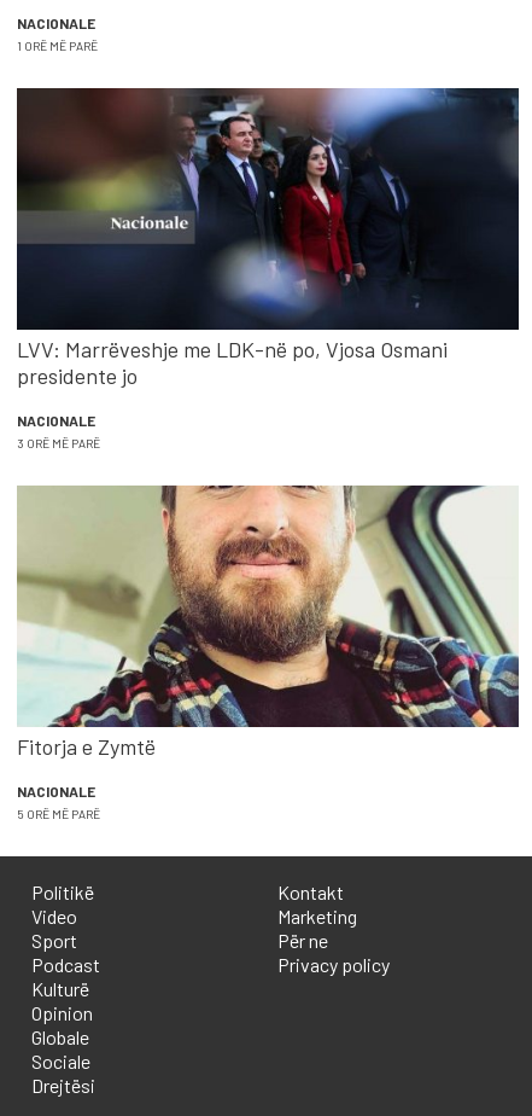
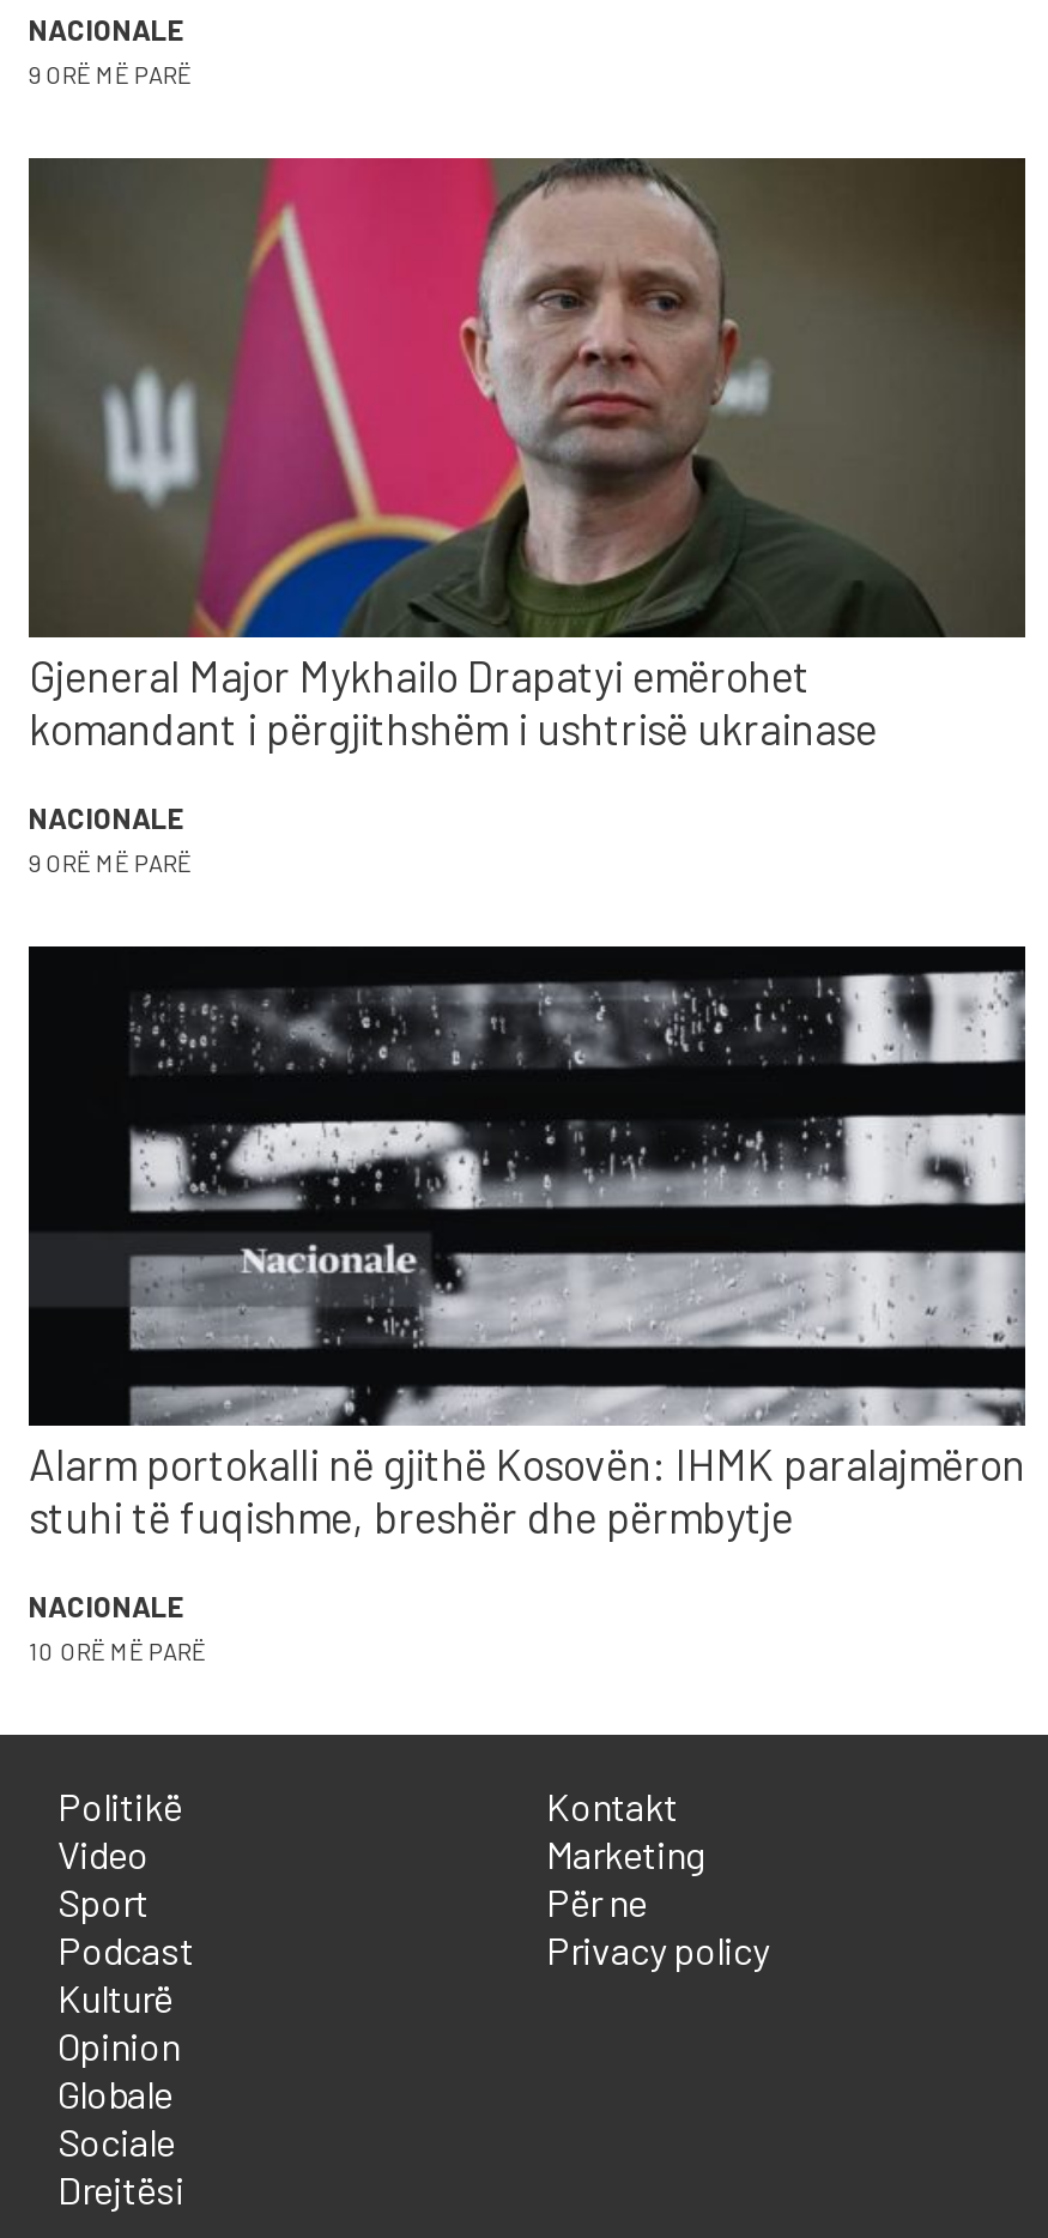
- 1 ORË MË PARË
+ 9 ORË MË PARË

- [image]
- LVV: Marrëveshje me LDK-në po, Vjosa Osmani
- presidente jo
+ [image]
+ Gjeneral Major Mykhailo Drapatyi emërohet
+ komandant i përgjithshëm i ushtrisë ukrainase

- 3 ORË MË PARË
+ 9 ORË MË PARË

- [image]
- Fitorja e Zymtë
+ [image]
+ Alarm portokalli në gjithë Kosovën: IHMK paralajmëron
+ stuhi të fuqishme, breshër dhe përmbytje

- 5 ORË MË PARË
+ 10 ORË MË PARË
